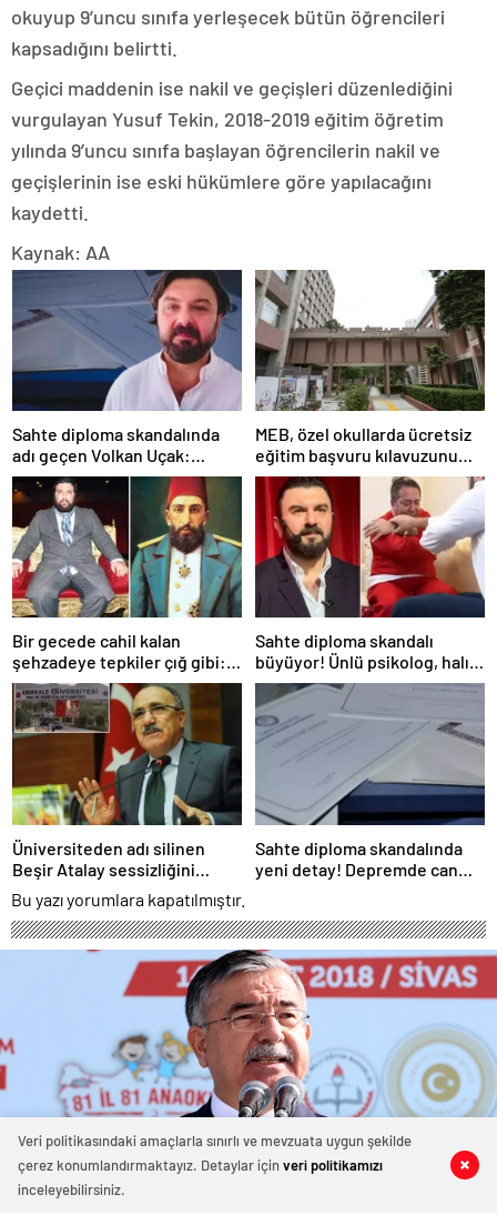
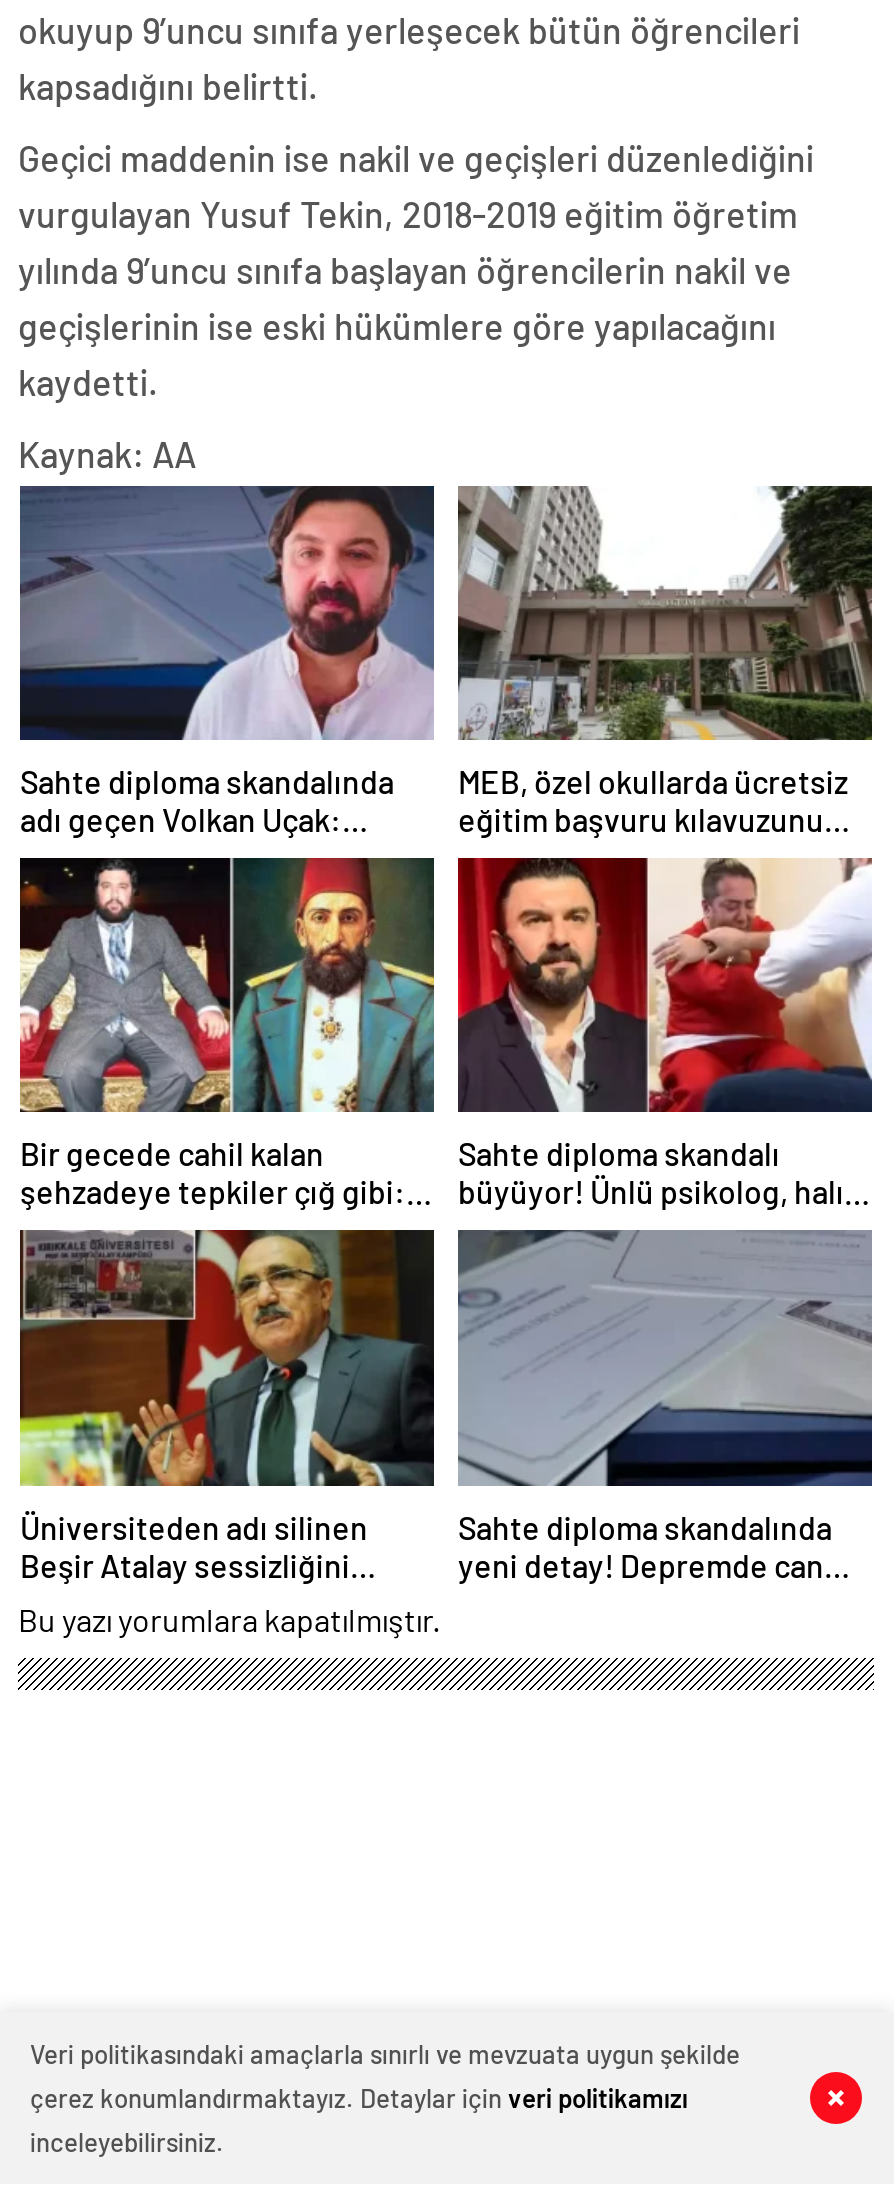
- [image]
